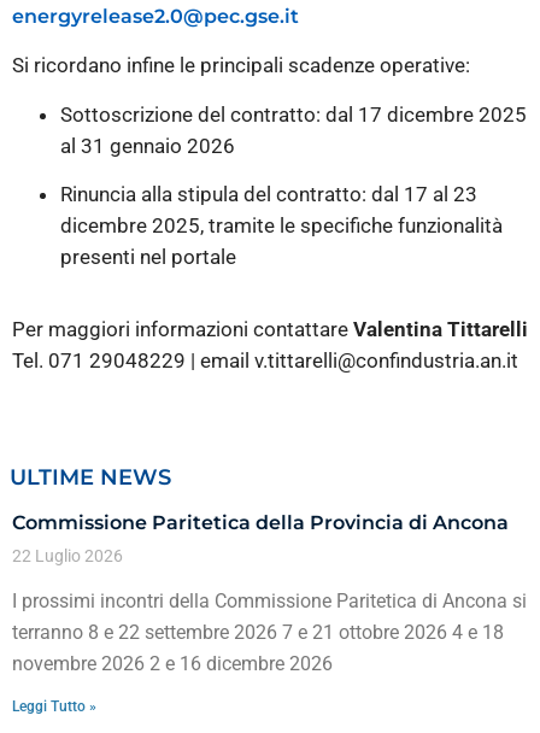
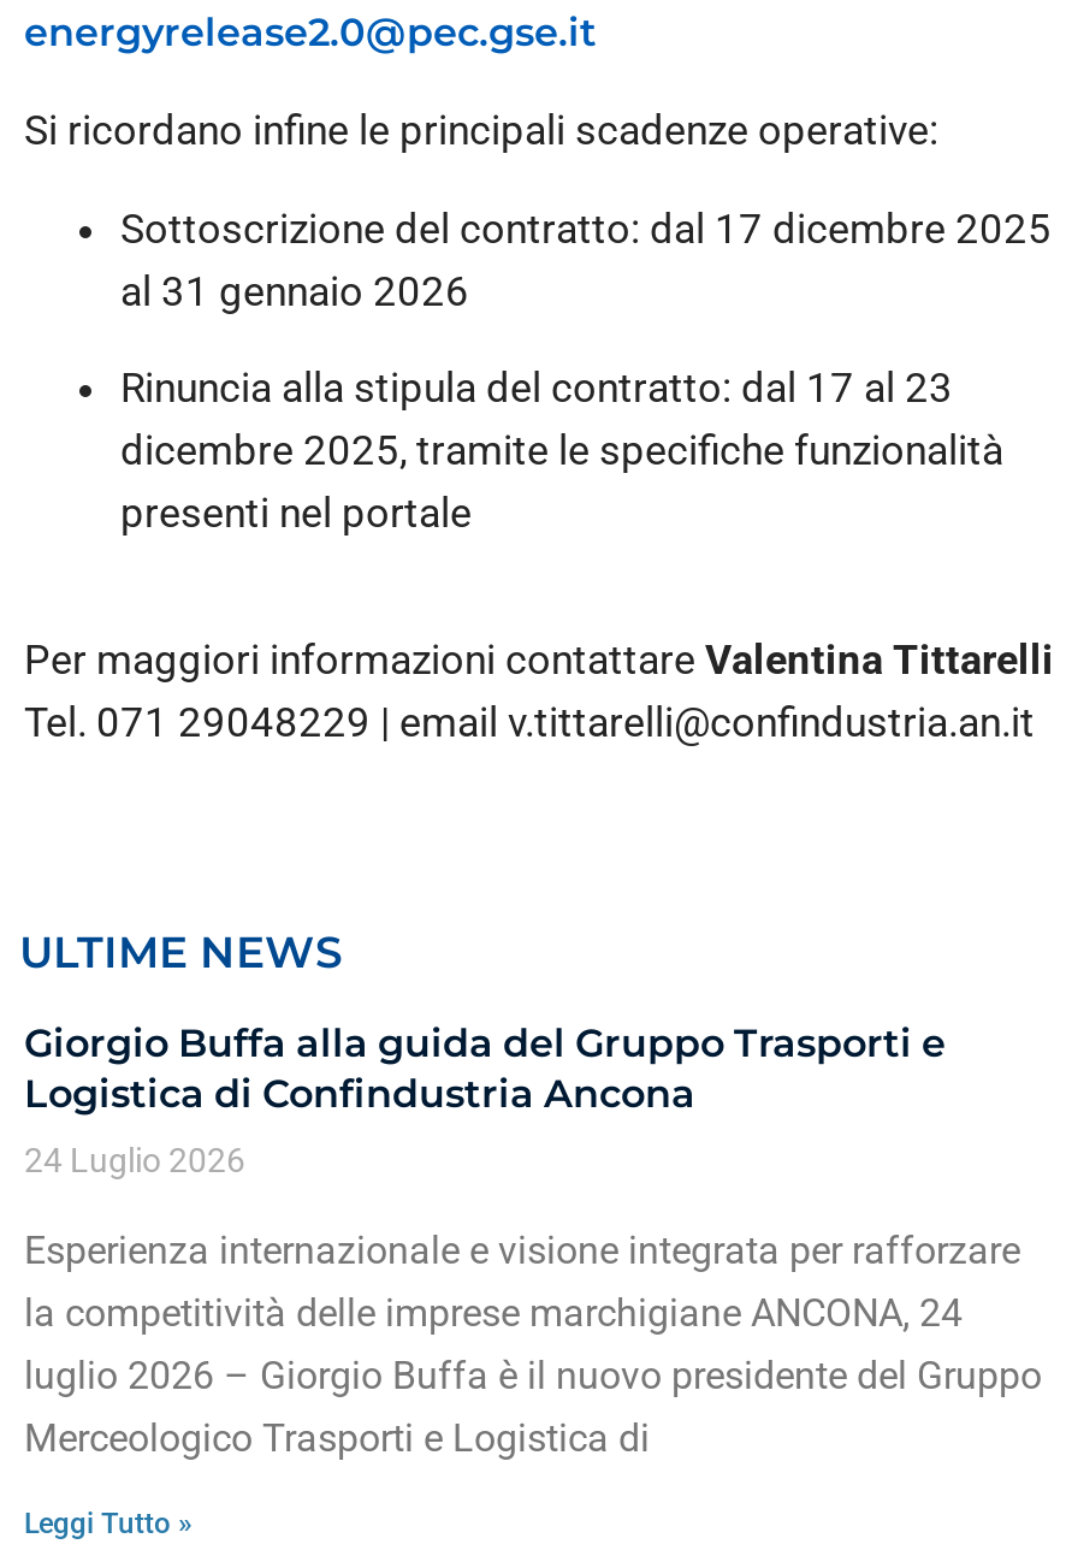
- Commissione Paritetica della Provincia di Ancona
+ Giorgio Buffa alla guida del Gruppo Trasporti e
+ Logistica di Confindustria Ancona

- 22 Luglio 2026
+ 24 Luglio 2026

- I prossimi incontri della Commissione Paritetica di Ancona si
- terranno 8 e 22 settembre 2026 7 e 21 ottobre 2026 4 e 18
- novembre 2026 2 e 16 dicembre 2026
+ Esperienza internazionale e visione integrata per rafforzare
+ la competitività delle imprese marchigiane ANCONA, 24
+ luglio 2026 – Giorgio Buffa è il nuovo presidente del Gruppo
+ Merceologico Trasporti e Logistica di
